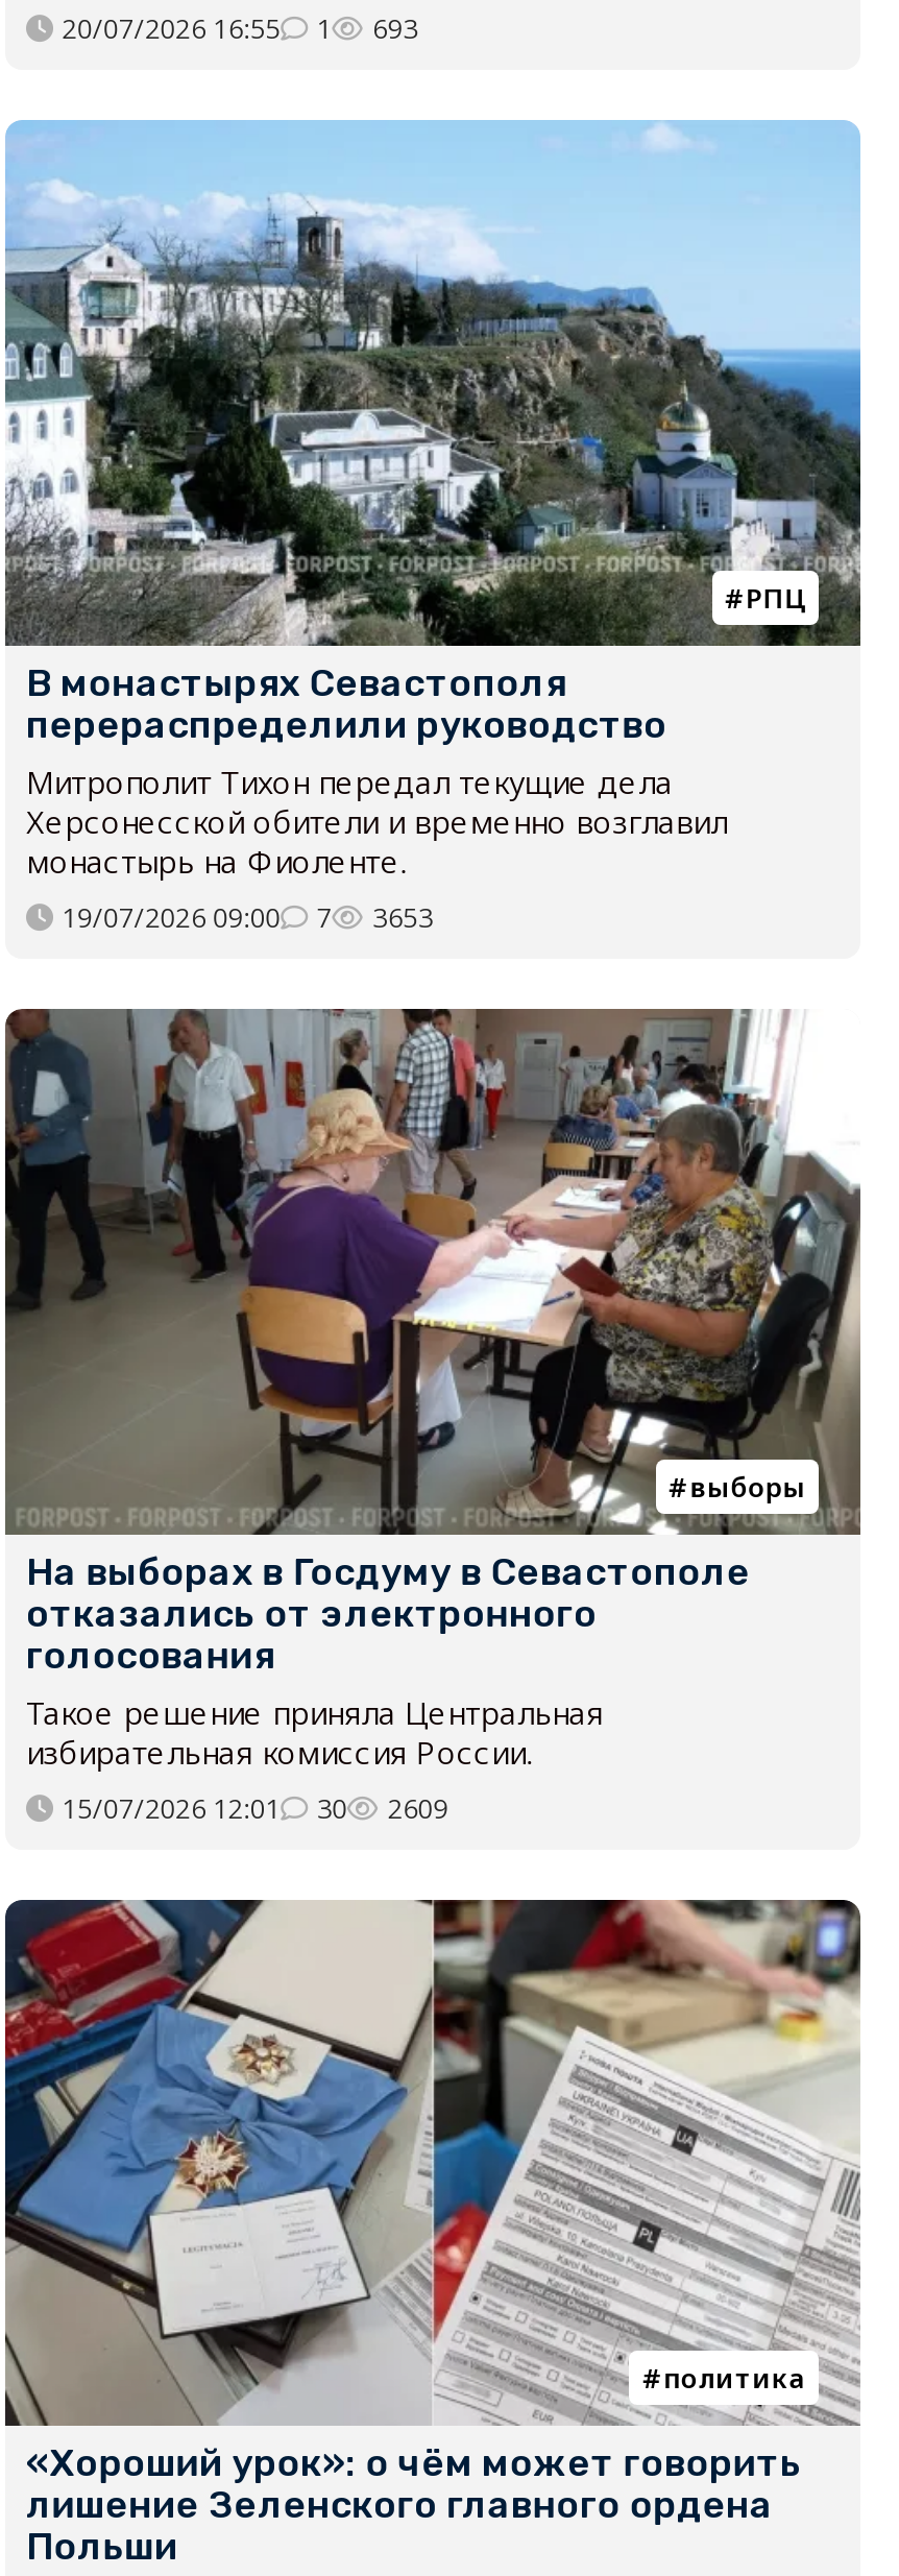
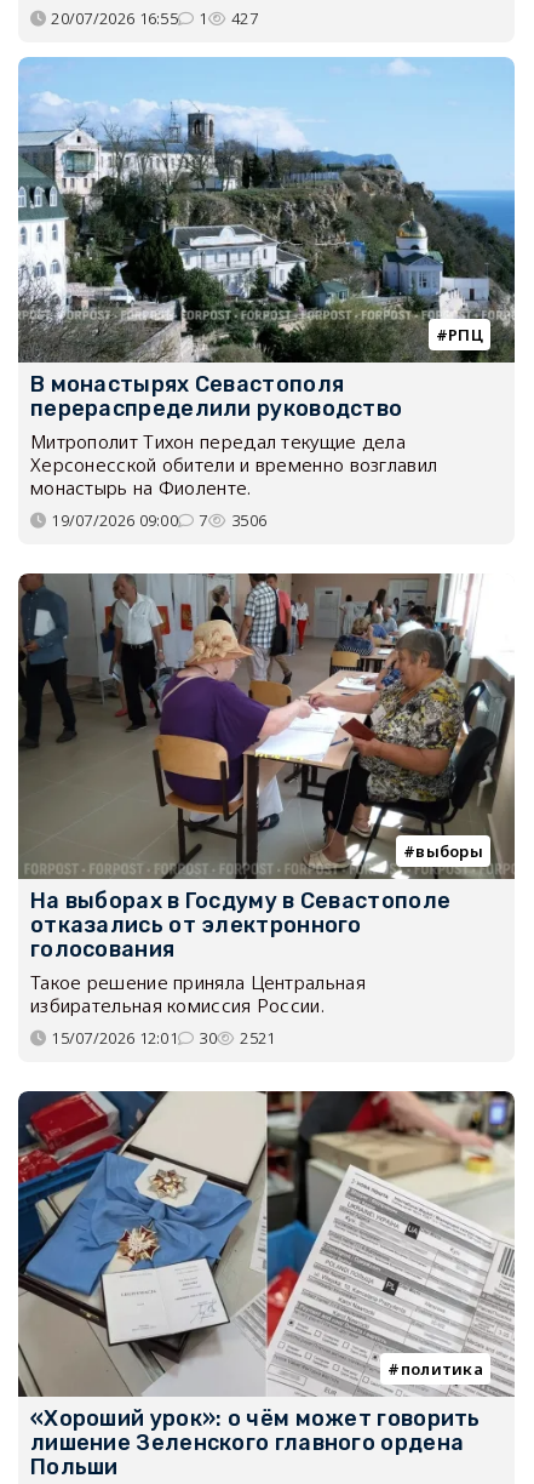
- 20/07/2026 16:55 1 693
+ 20/07/2026 16:55 1 427

- 19/07/2026 09:00 7 3653
+ 19/07/2026 09:00 7 3506

- 15/07/2026 12:01 30 2609
+ 15/07/2026 12:01 30 2521
